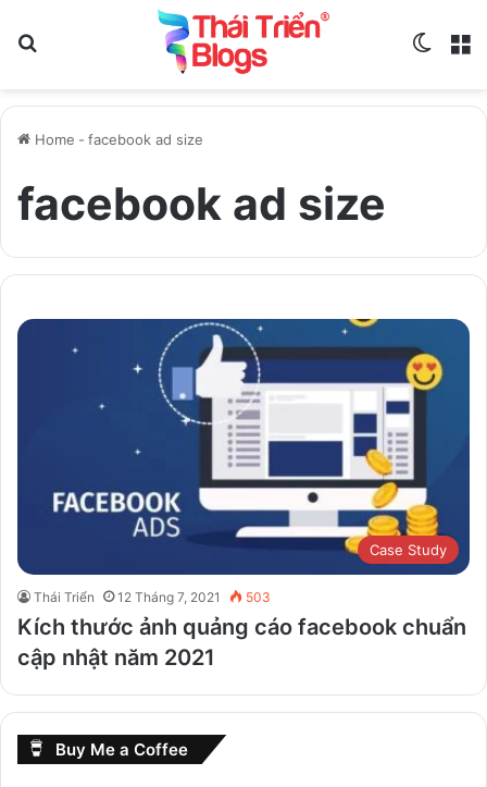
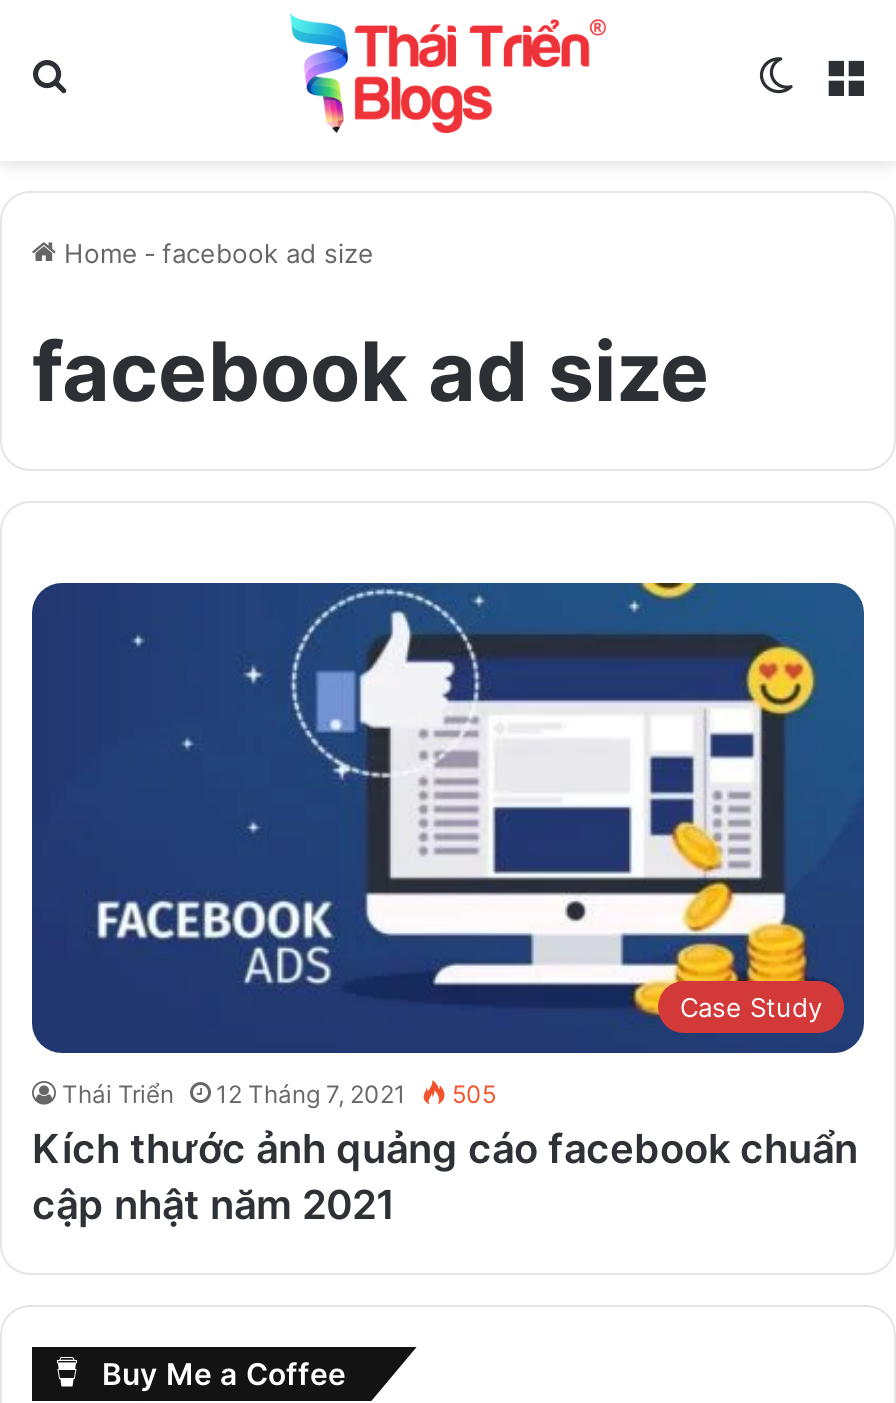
- Thái Triển 12 Tháng 7, 2021 503
+ Thái Triển 12 Tháng 7, 2021 505
